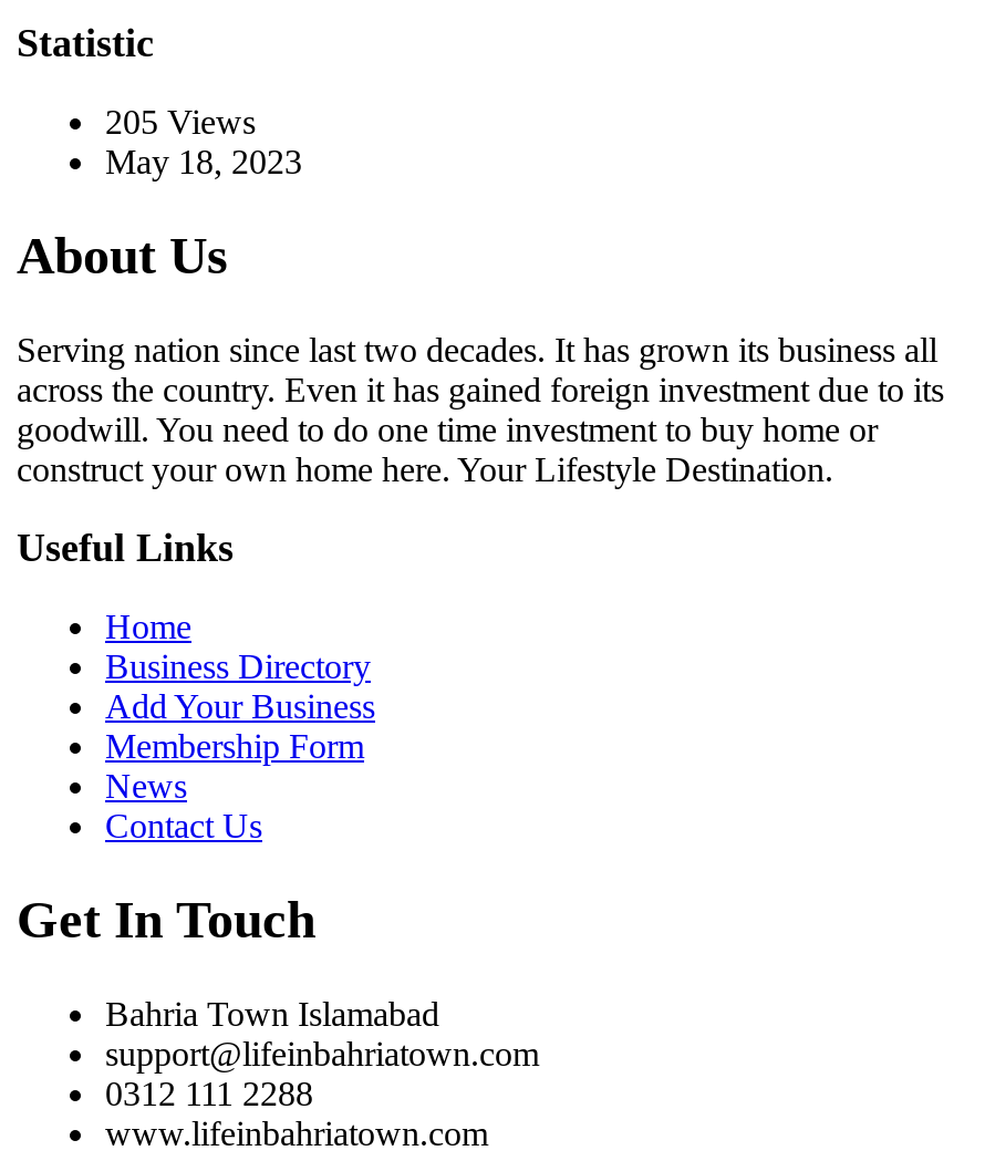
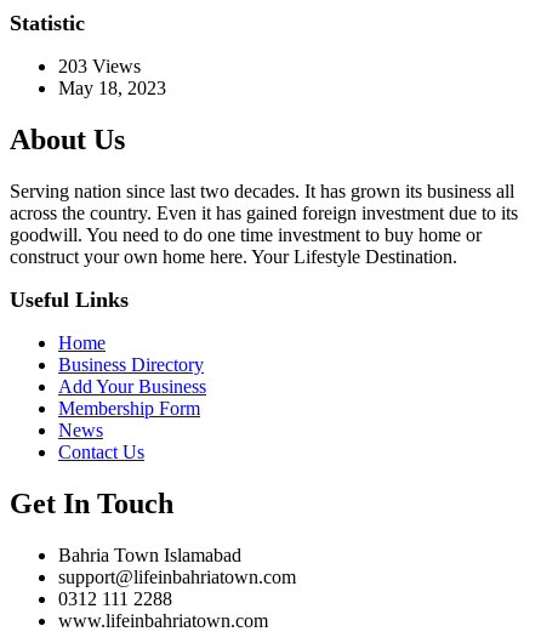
- 205 Views
+ 203 Views
